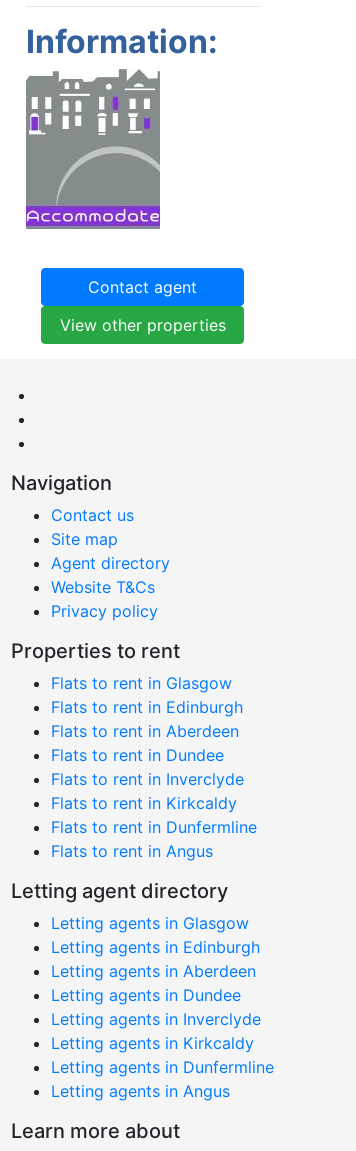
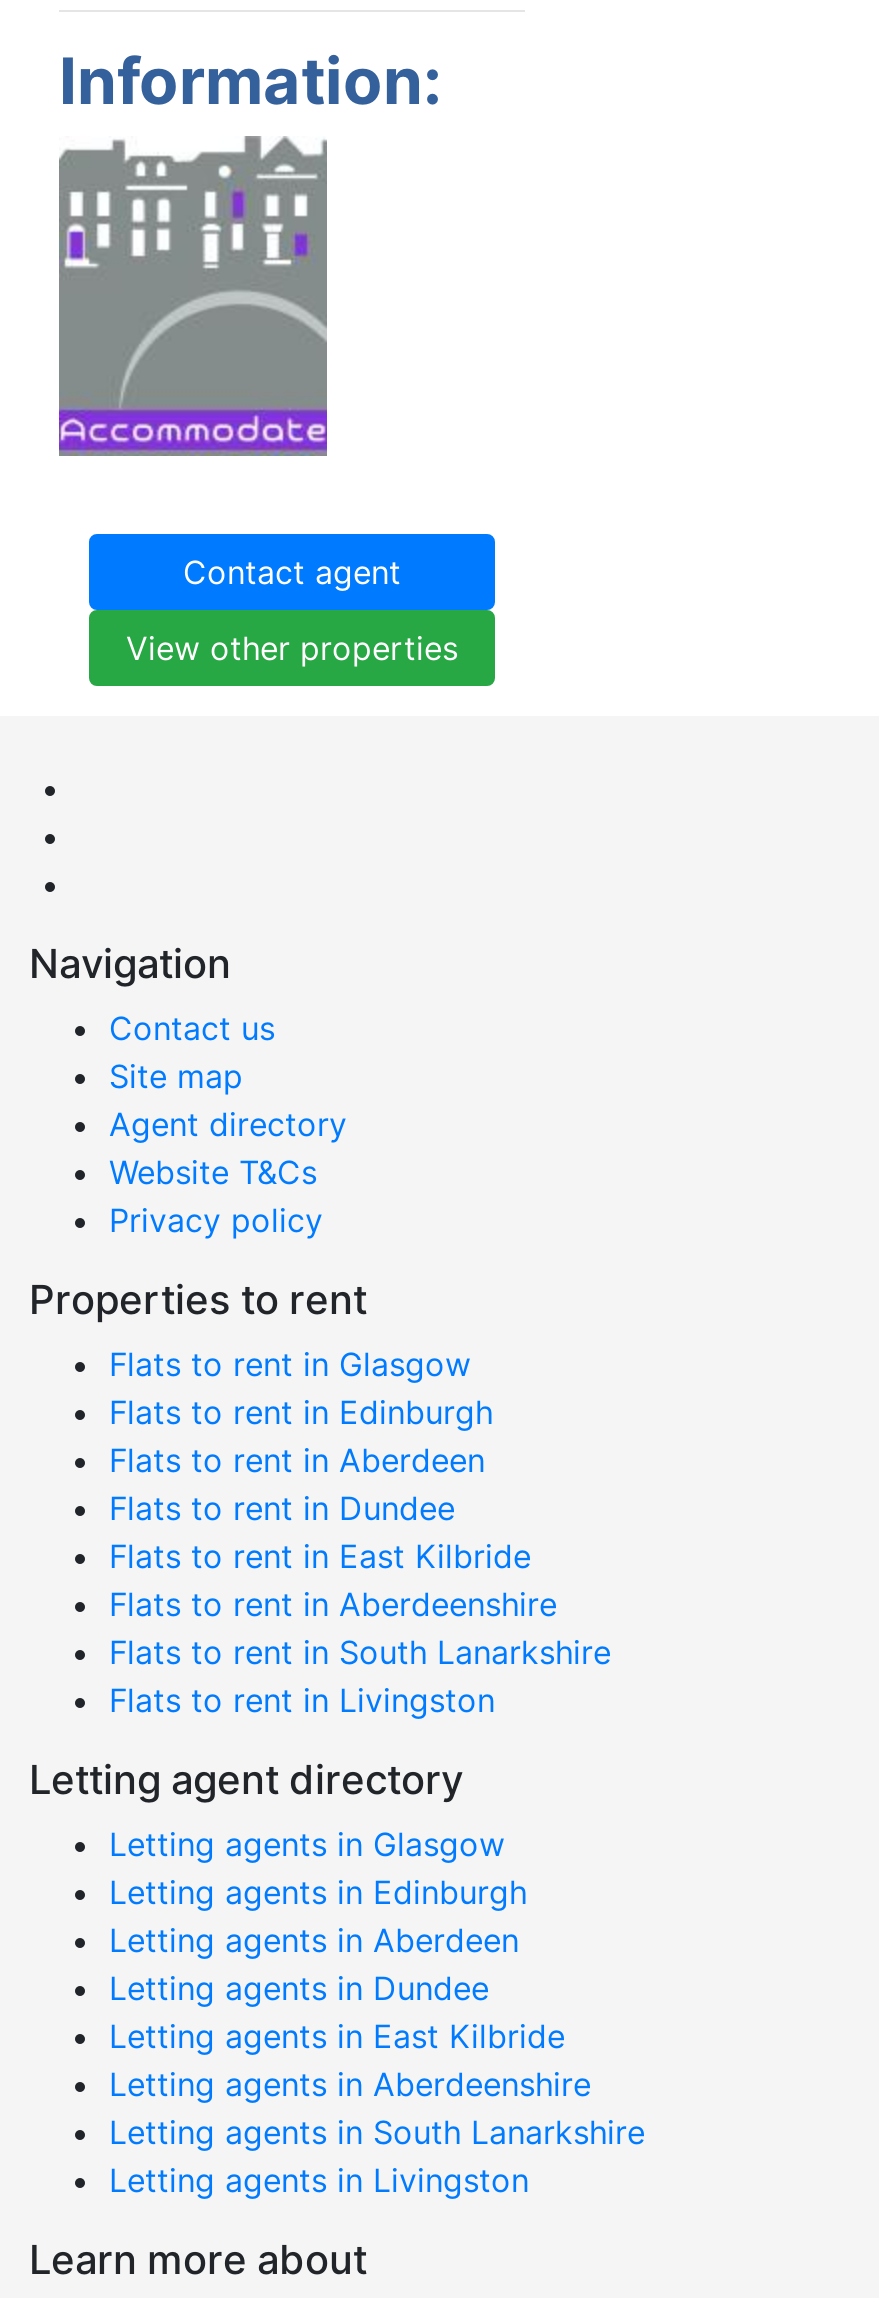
- Flats to rent in Inverclyde
- Flats to rent in Kirkcaldy
- Flats to rent in Dunfermline
- Flats to rent in Angus
+ Flats to rent in East Kilbride
+ Flats to rent in Aberdeenshire
+ Flats to rent in South Lanarkshire
+ Flats to rent in Livingston

- Letting agents in Inverclyde
- Letting agents in Kirkcaldy
- Letting agents in Dunfermline
- Letting agents in Angus
+ Letting agents in East Kilbride
+ Letting agents in Aberdeenshire
+ Letting agents in South Lanarkshire
+ Letting agents in Livingston
